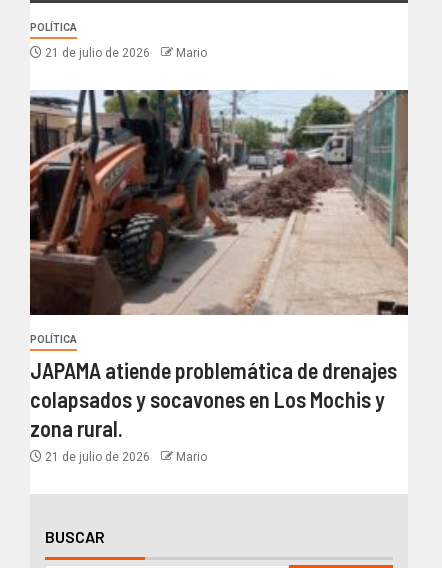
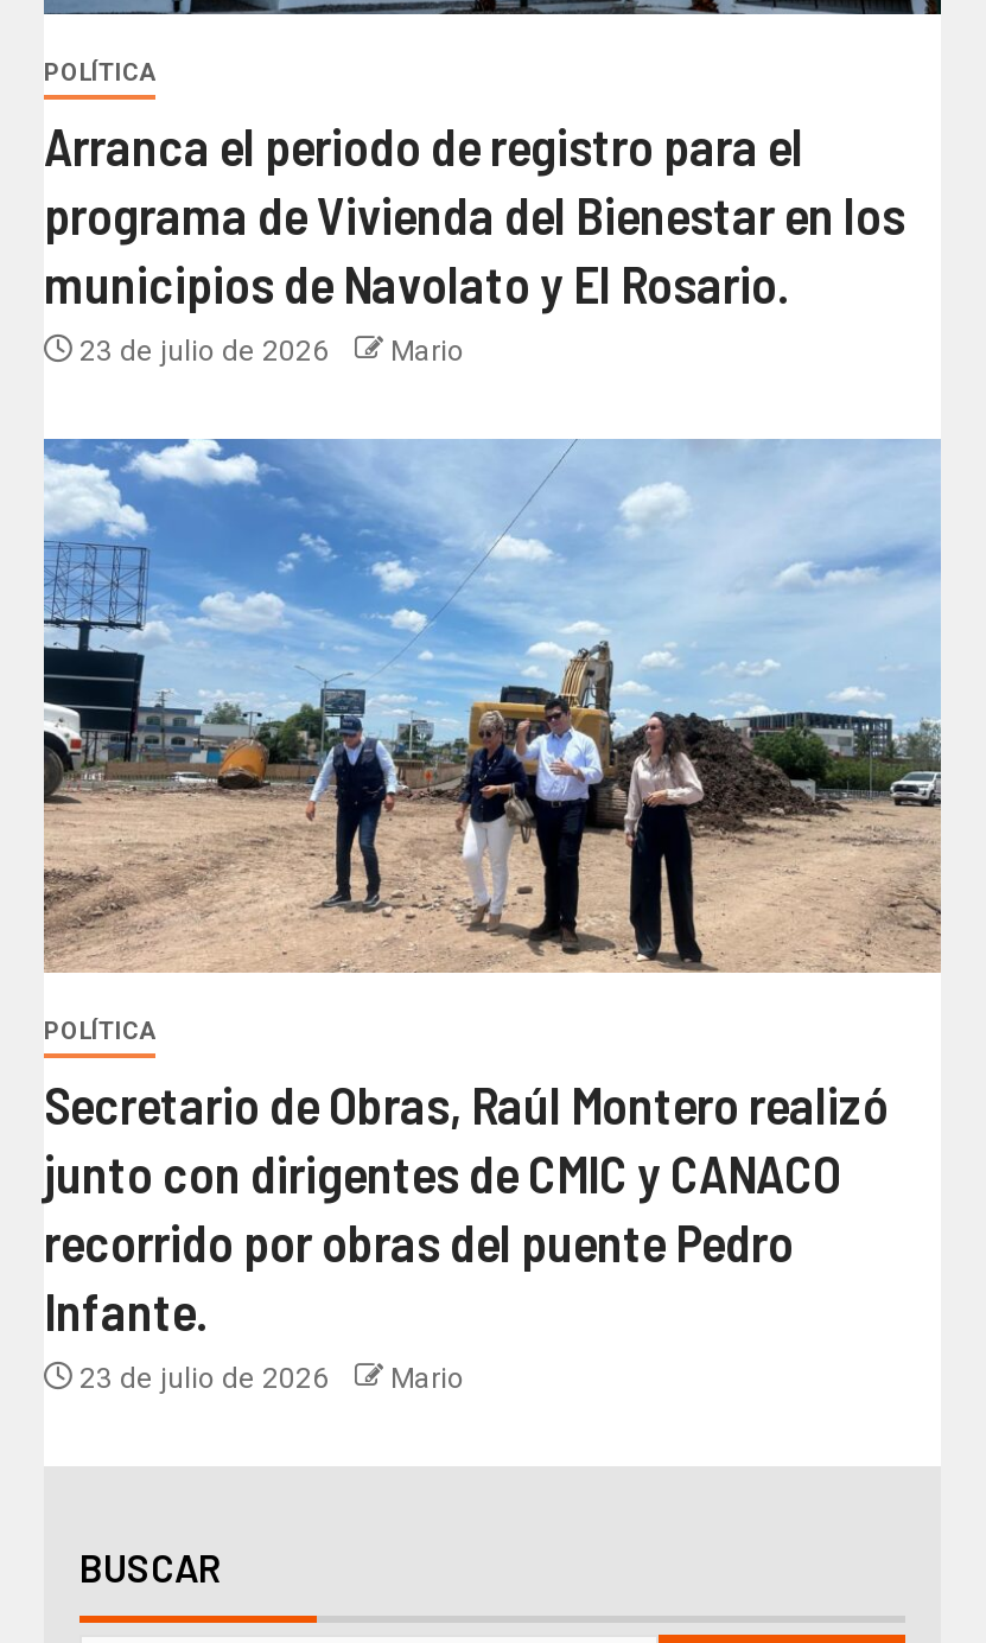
- 21 de julio de 2026
+ Arranca el periodo de registro para el
+ programa de Vivienda del Bienestar en los
+ municipios de Navolato y El Rosario.
+ 23 de julio de 2026

- [image]
+ [image]

- JAPAMA atiende problemática de drenajes
- colapsados y socavones en Los Mochis y
- zona rural.
- 21 de julio de 2026
+ Secretario de Obras, Raúl Montero realizó
+ junto con dirigentes de CMIC y CANACO
+ recorrido por obras del puente Pedro
+ Infante.
+ 23 de julio de 2026
